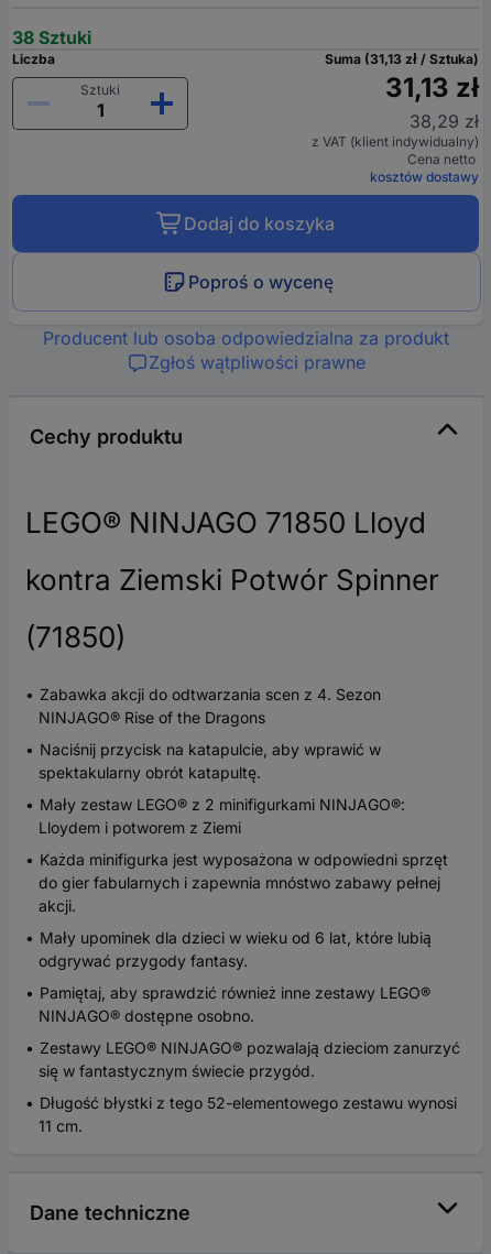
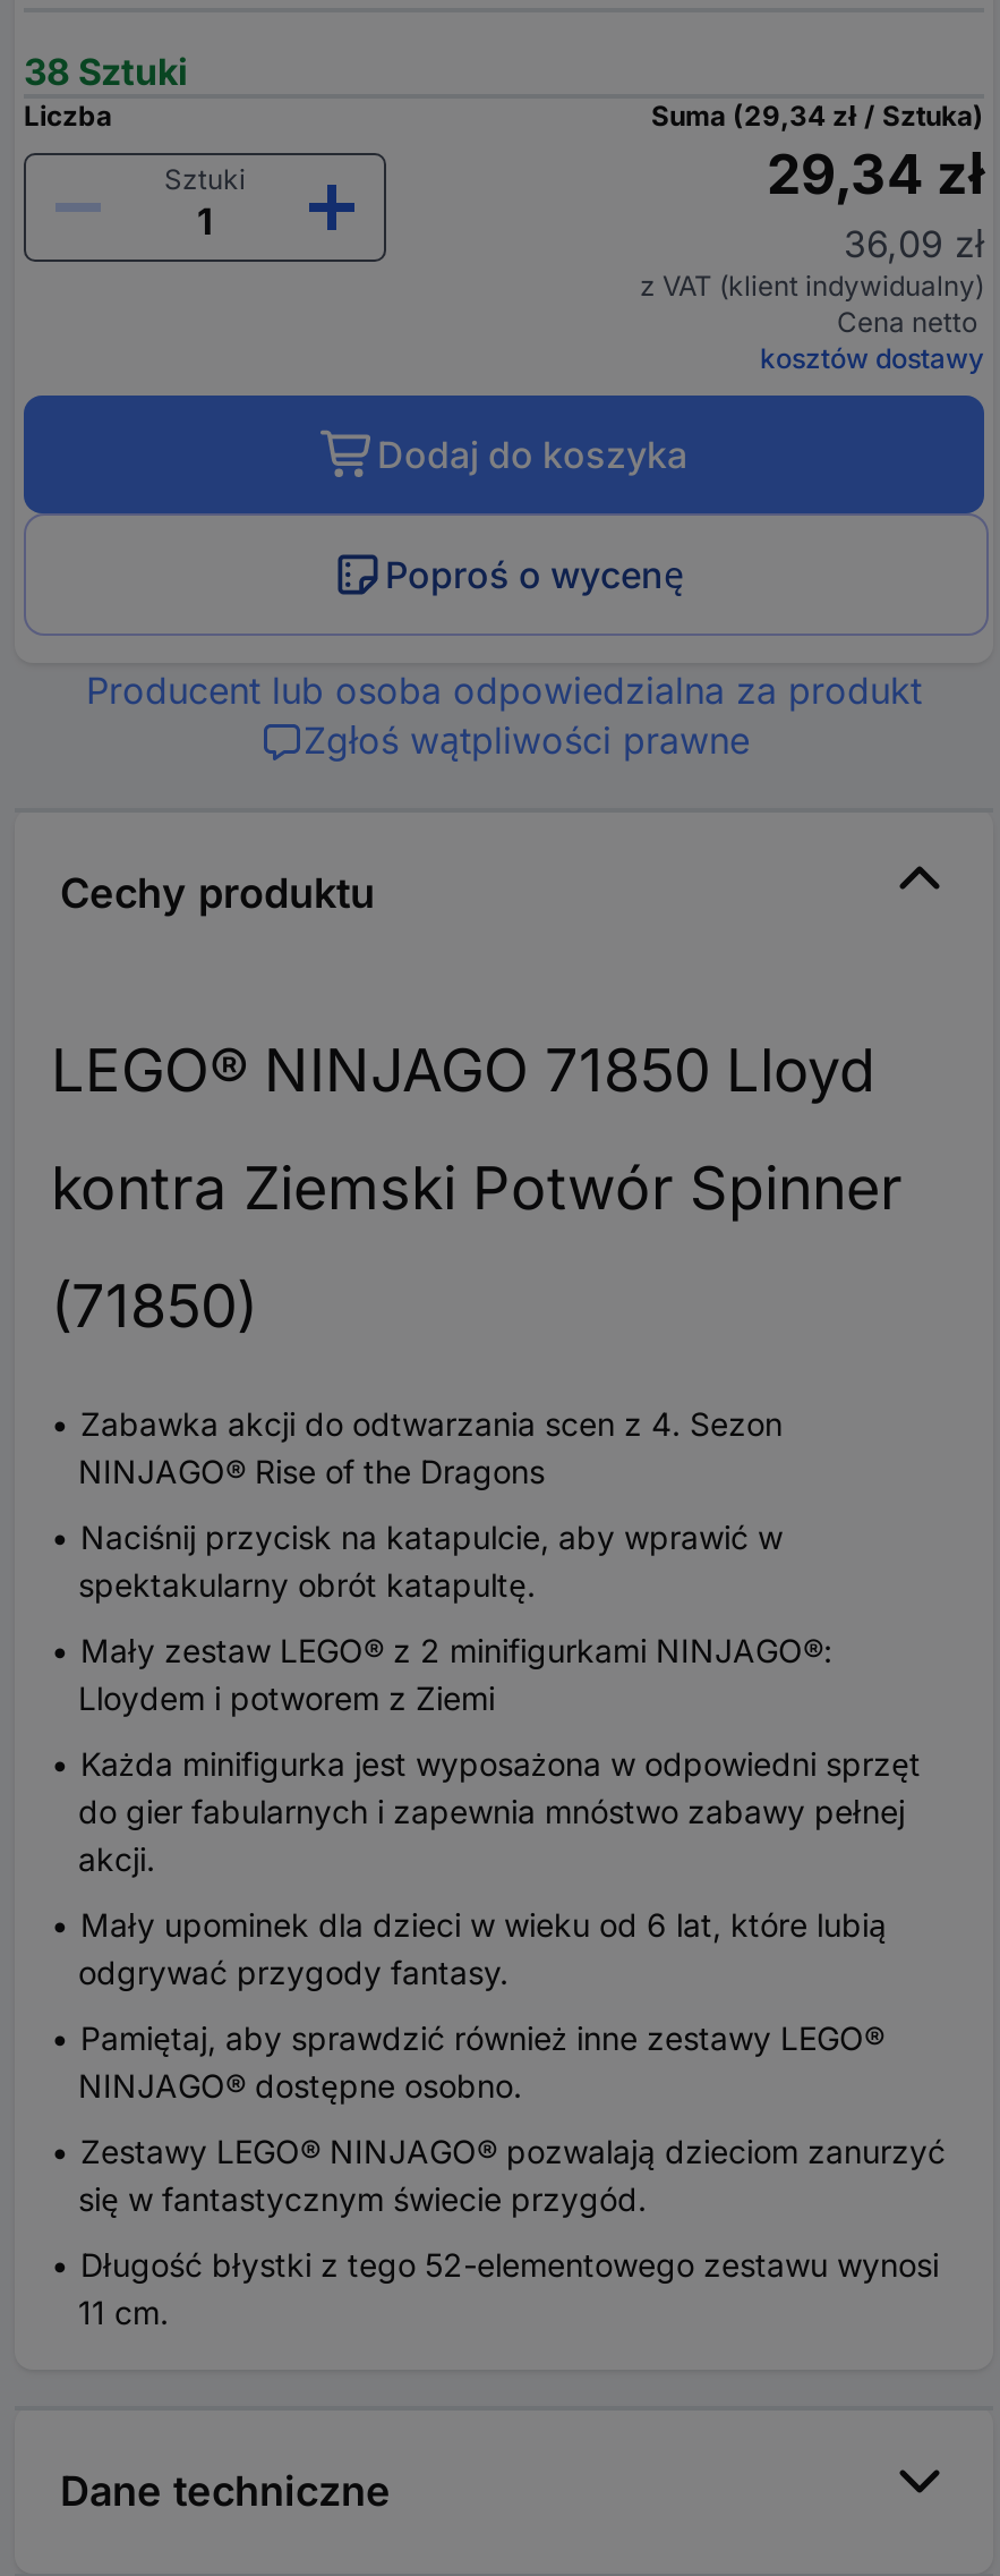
- Suma (31,13 zł / Sztuka)
+ Suma (29,34 zł / Sztuka)

- 31,13 zł
+ 29,34 zł

- 38,29 zł
+ 36,09 zł
